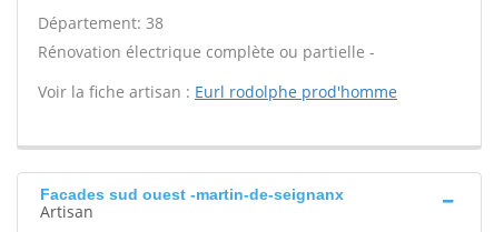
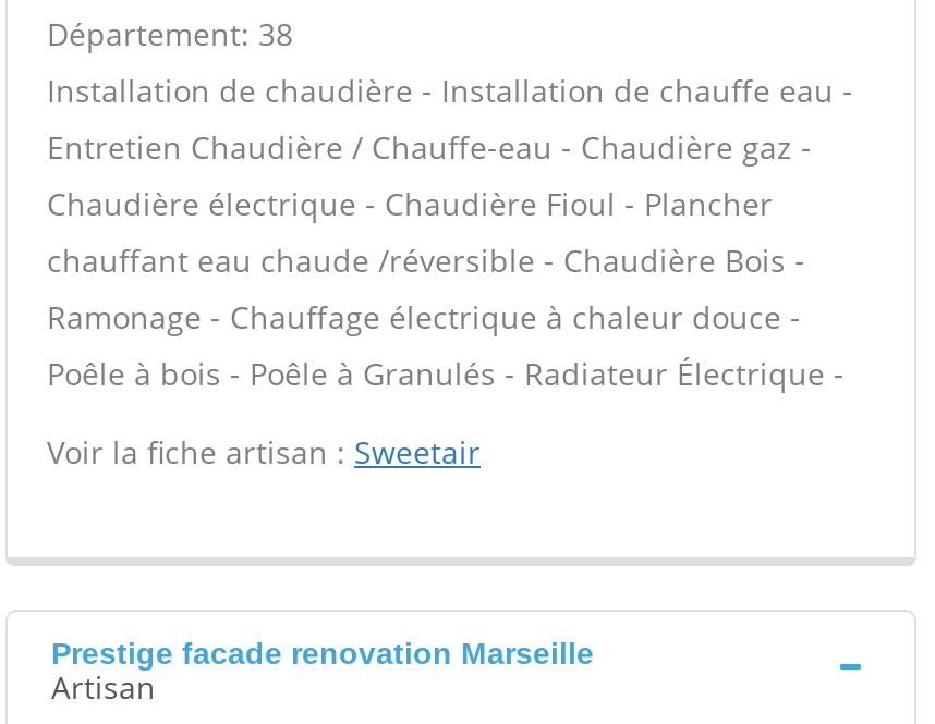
- Rénovation électrique complète ou partielle -
+ Installation de chaudière - Installation de chauffe eau -
+ Entretien Chaudière / Chauffe-eau - Chaudière gaz -
+ Chaudière électrique - Chaudière Fioul - Plancher
+ chauffant eau chaude /réversible - Chaudière Bois -
+ Ramonage - Chauffage électrique à chaleur douce -
+ Poêle à bois - Poêle à Granulés - Radiateur Électrique -

- Voir la fiche artisan : Eurl rodolphe prod'homme
+ Voir la fiche artisan : Sweetair

- Facades sud ouest -martin-de-seignanx
+ Prestige facade renovation Marseille
